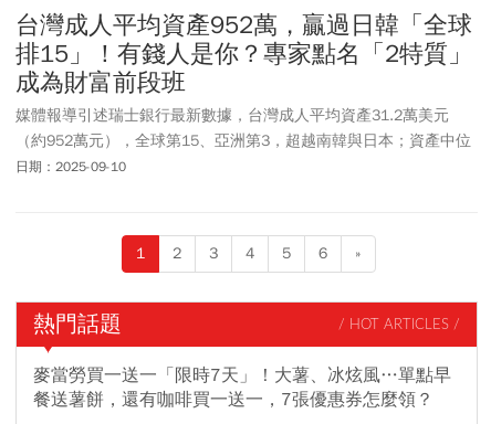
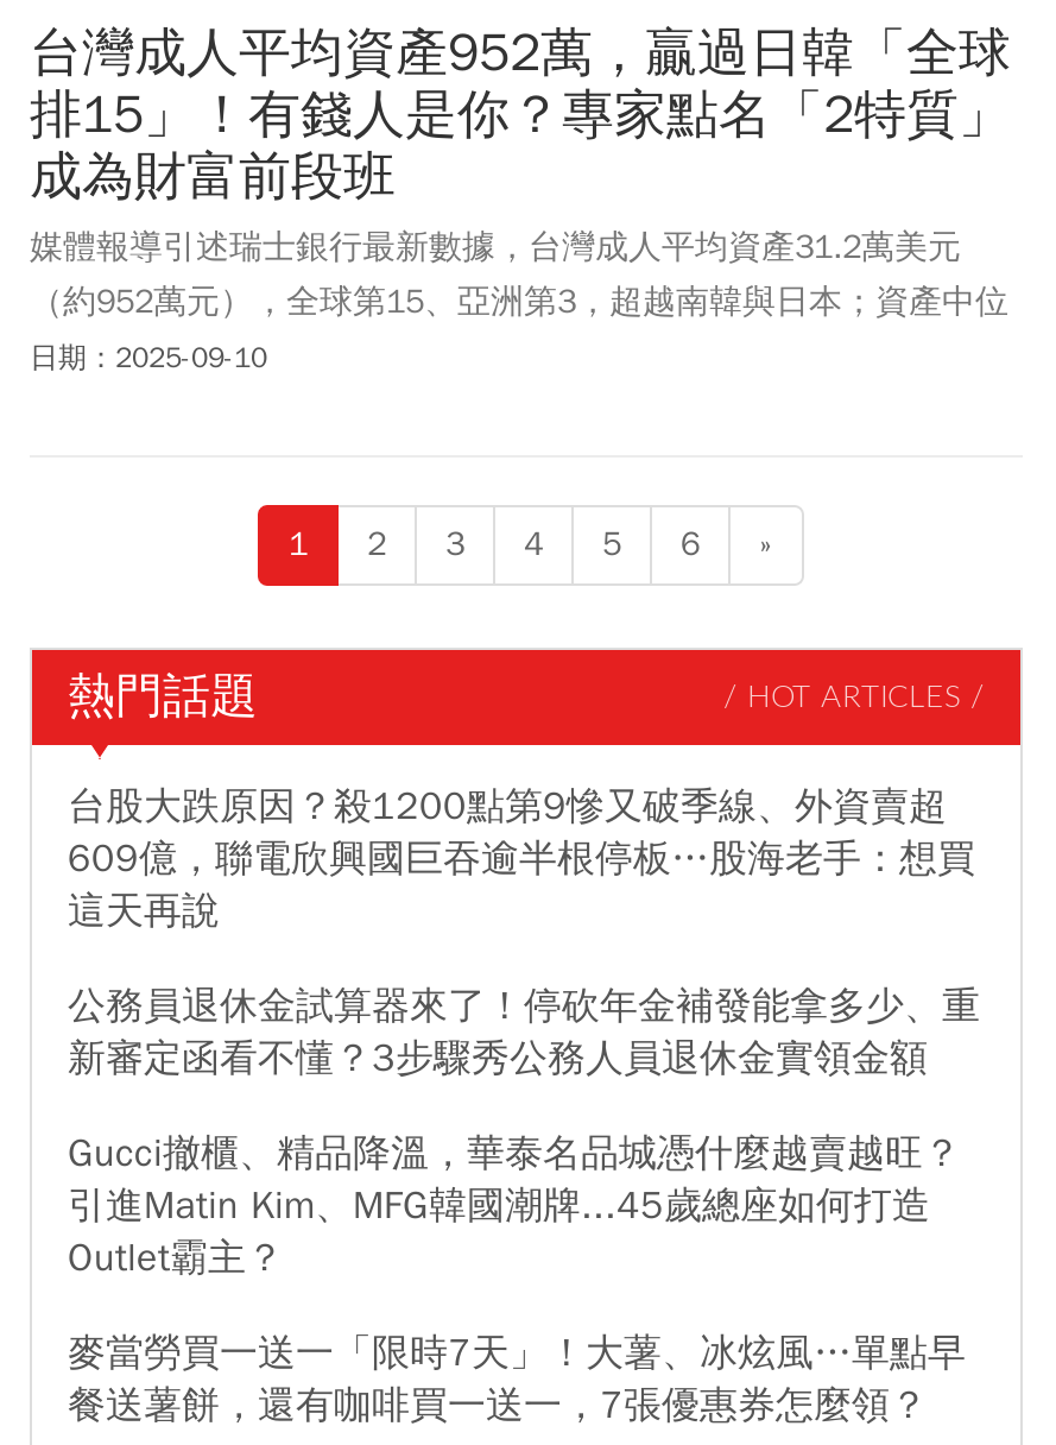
+ 台股大跌原因？殺1200點第9慘又破季線、外資賣超
+ 609億，聯電欣興國巨吞逾半根停板…股海老手：想買
+ 這天再說
+ 公務員退休金試算器來了！停砍年金補發能拿多少、重
+ 新審定函看不懂？3步驟秀公務人員退休金實領金額
+ Gucci撤櫃、精品降溫，華泰名品城憑什麼越賣越旺？
+ 引進Matin Kim、MFG韓國潮牌...45歲總座如何打造
+ Outlet霸主？
